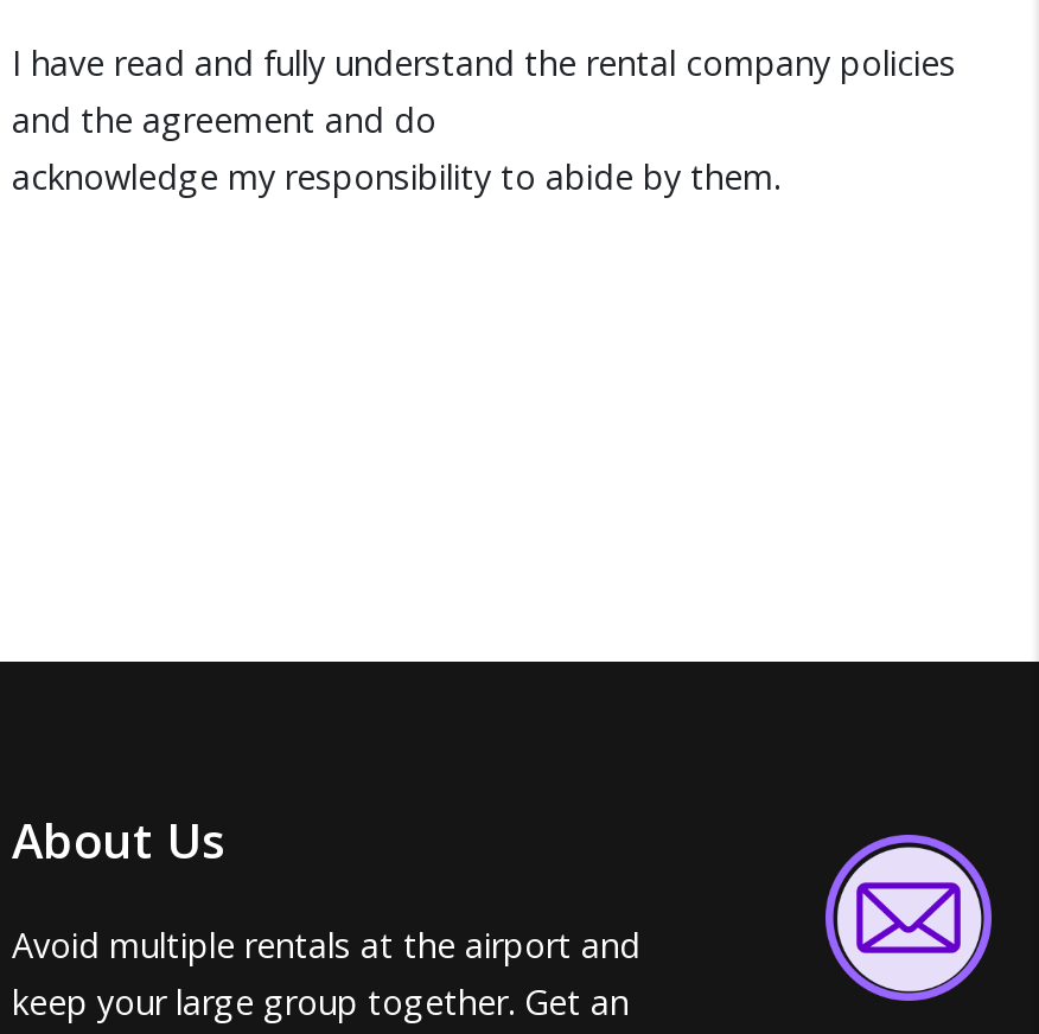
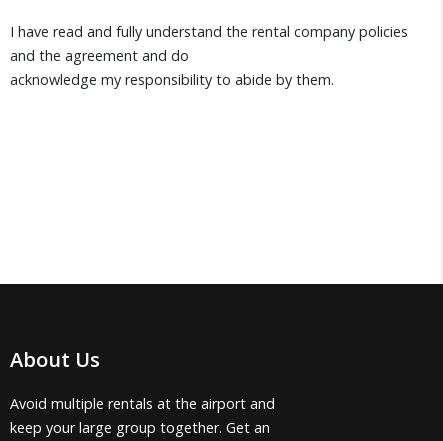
- [image]
